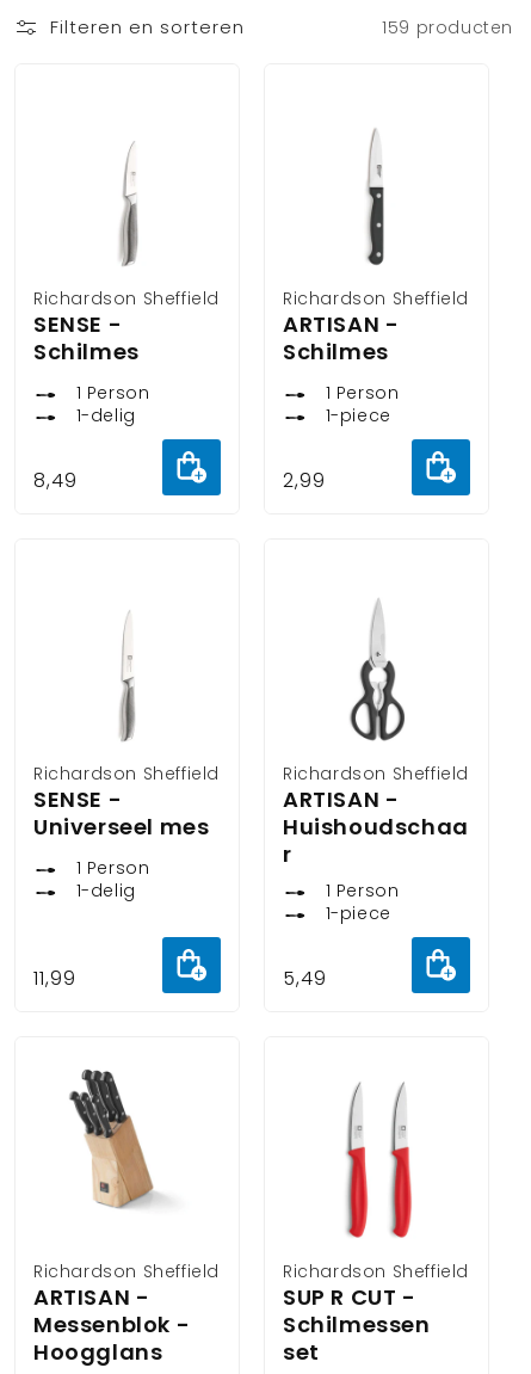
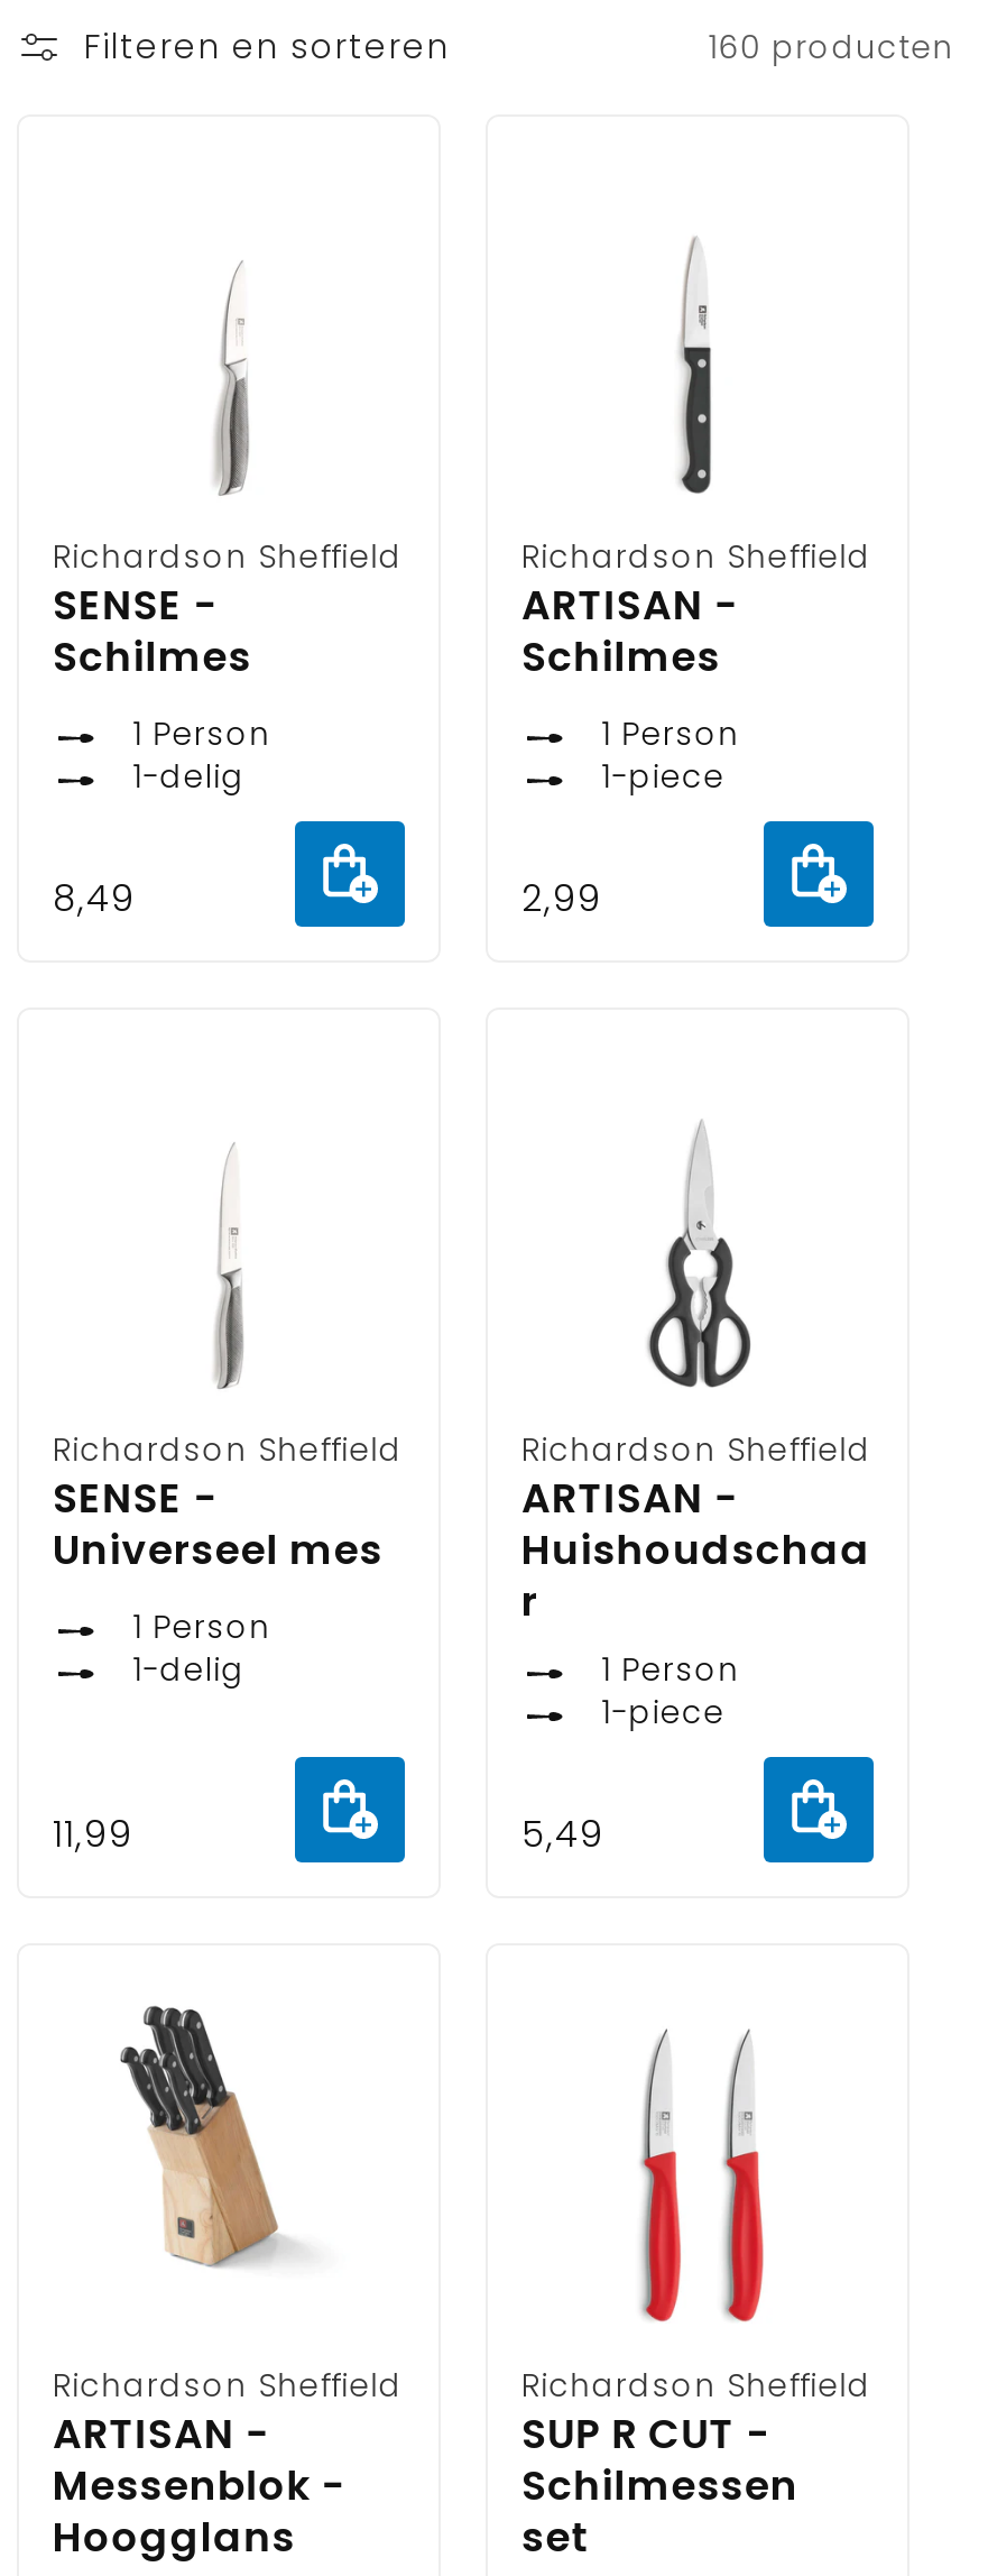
- 159 producten
+ 160 producten
